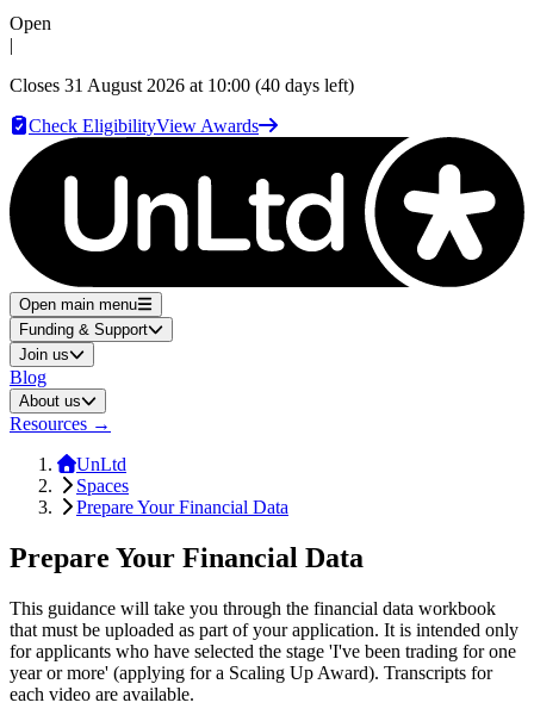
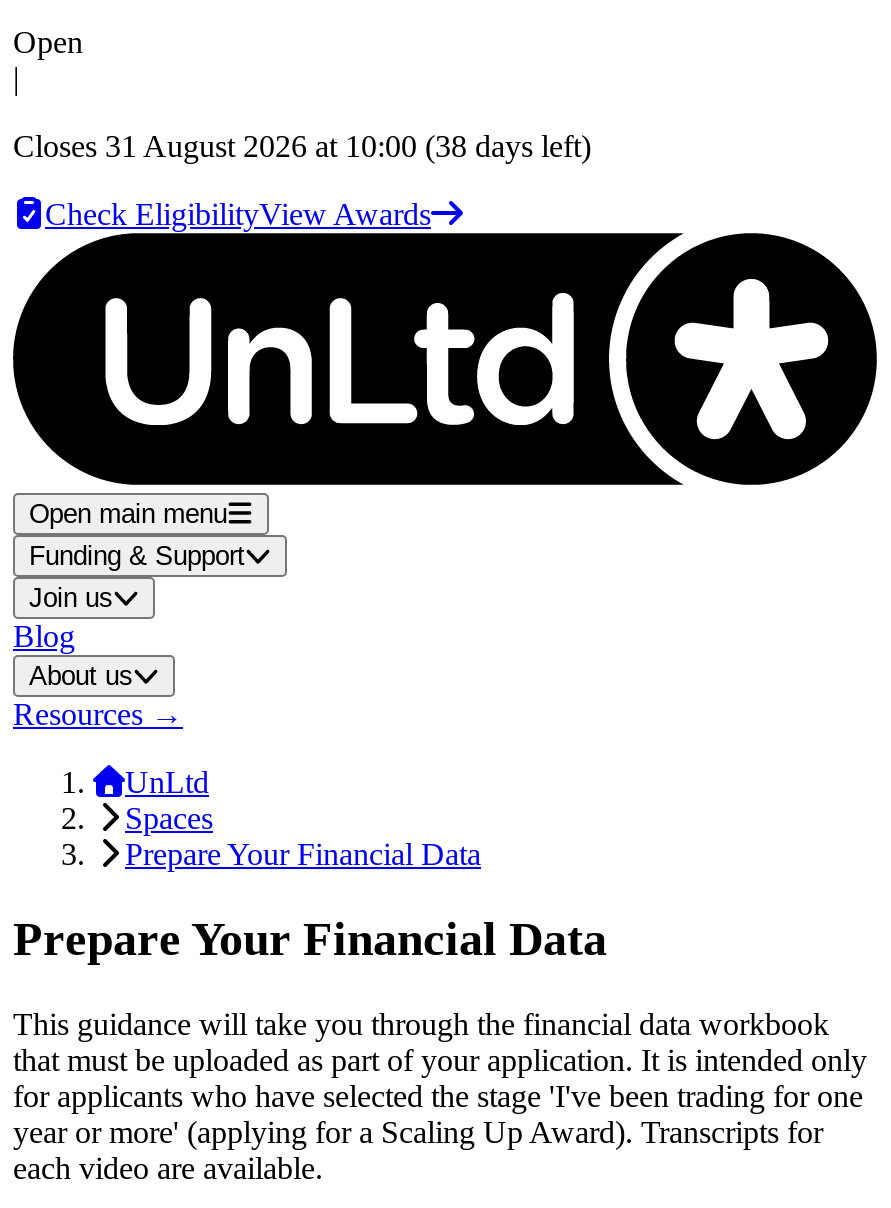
- Closes 31 August 2026 at 10:00 (40 days left)
+ Closes 31 August 2026 at 10:00 (38 days left)
